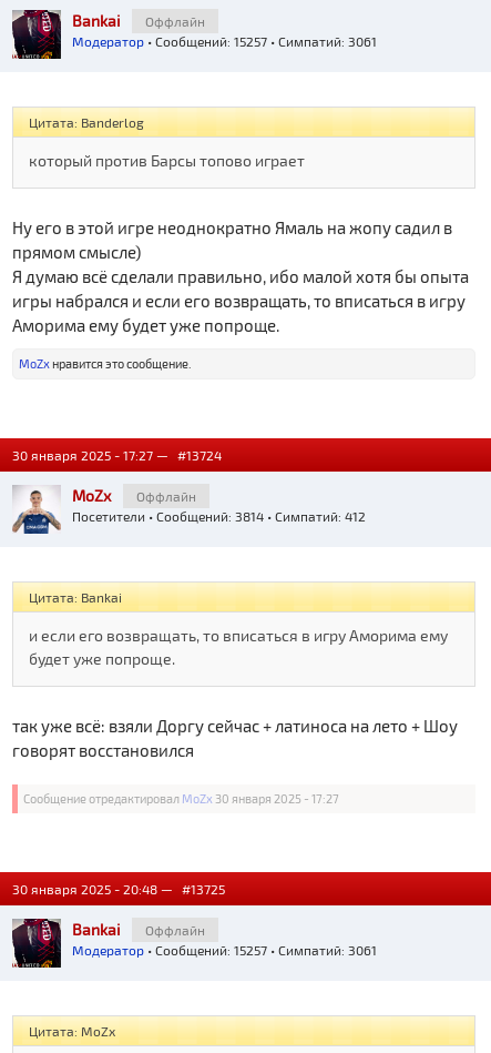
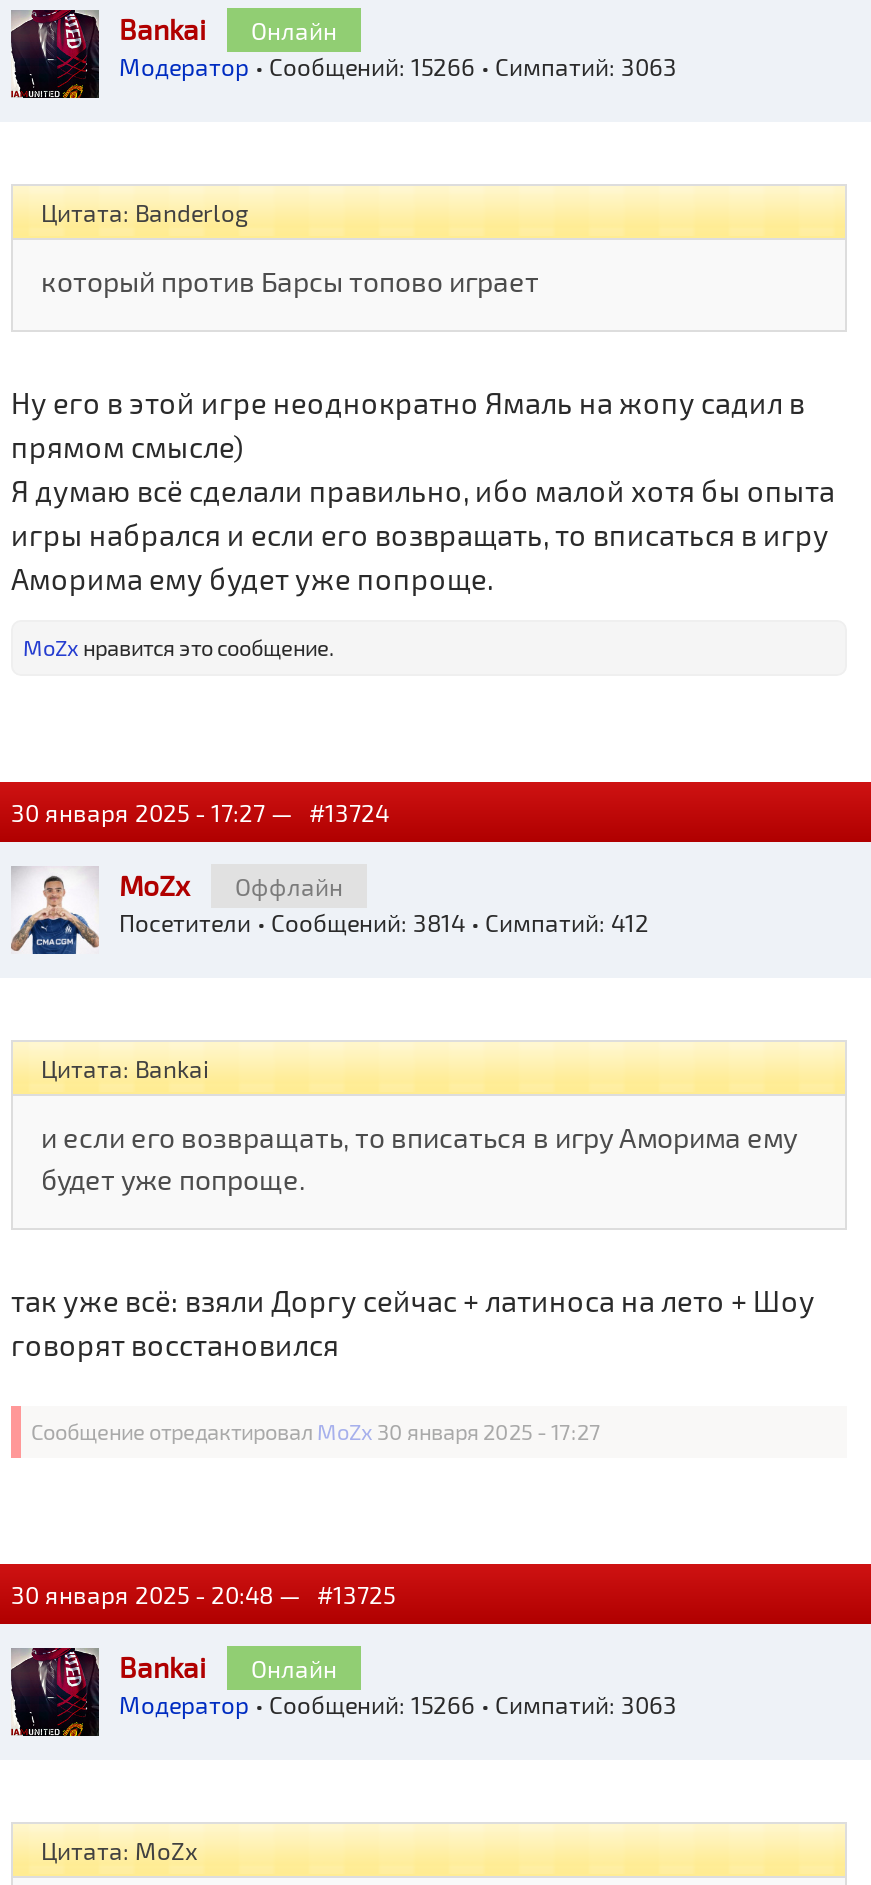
- Оффлайн
- Модератор • Сообщений: 15257 • Симпатий: 3061
+ Онлайн
+ Модератор • Сообщений: 15266 • Симпатий: 3063

- Оффлайн
- Модератор • Сообщений: 15257 • Симпатий: 3061
+ Онлайн
+ Модератор • Сообщений: 15266 • Симпатий: 3063
